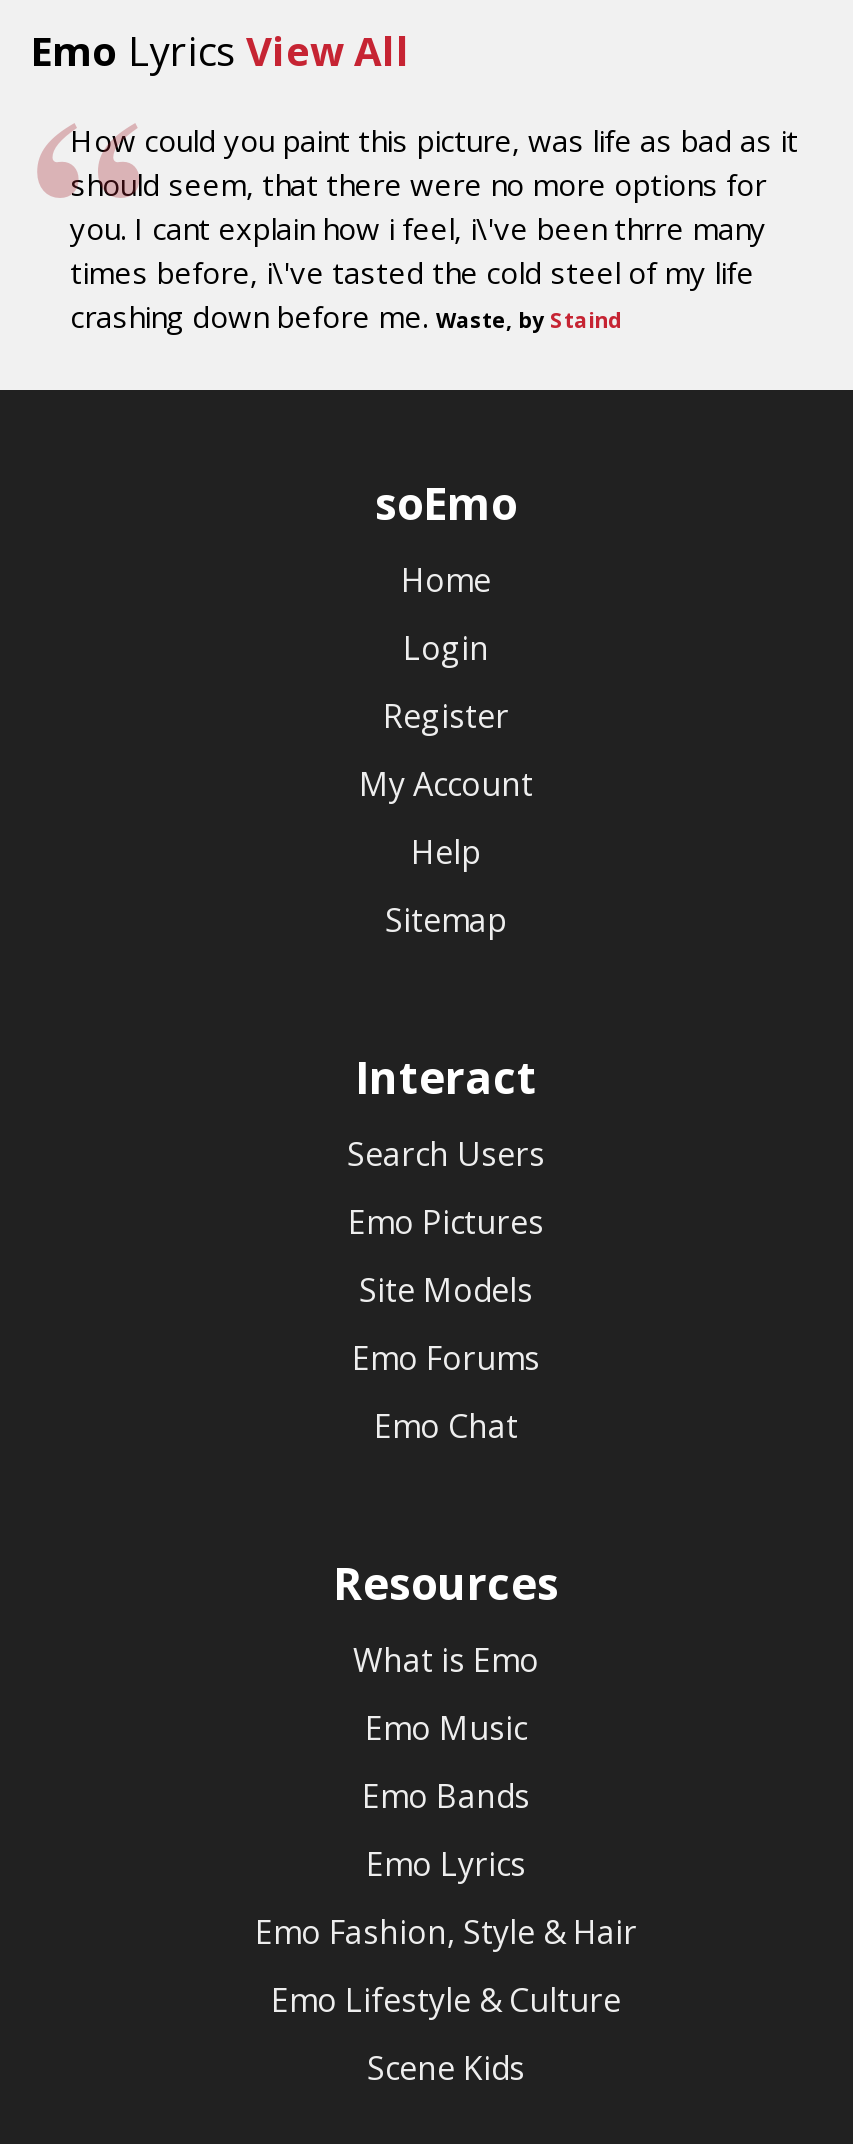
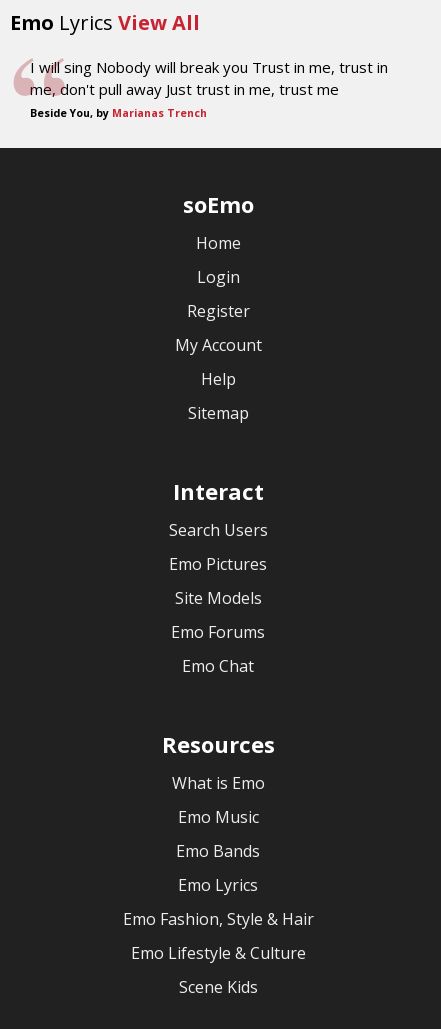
- How could you paint this picture, was life as bad as it
- should seem, that there were no more options for
- you. I cant explain how i feel, i\'ve been thrre many
- times before, i\'ve tasted the cold steel of my life
- crashing down before me. Waste, by Staind
+ I will sing Nobody will break you Trust in me, trust in
+ me, don't pull away Just trust in me, trust me
+ Beside You, by Marianas Trench
